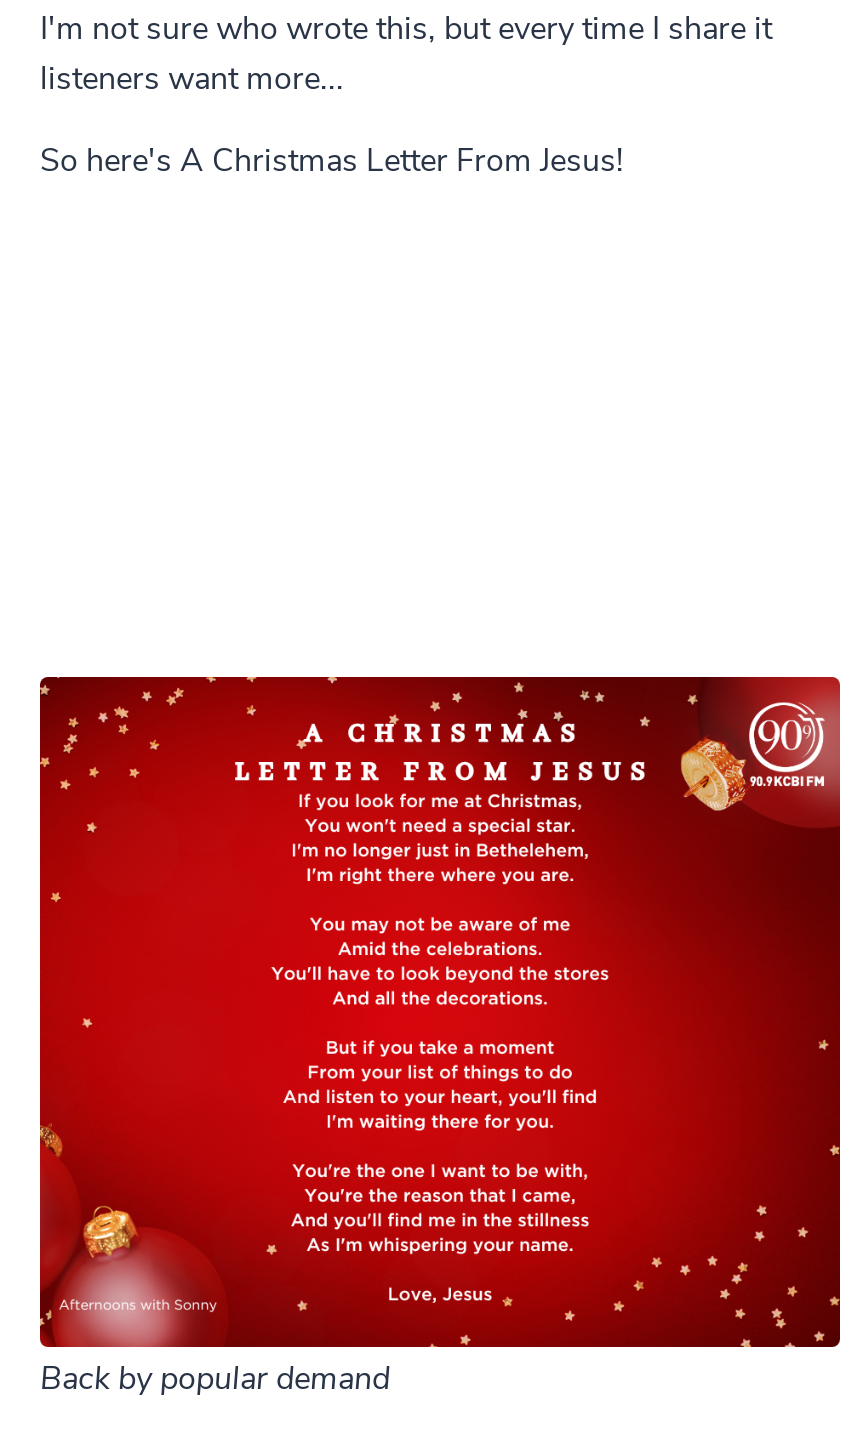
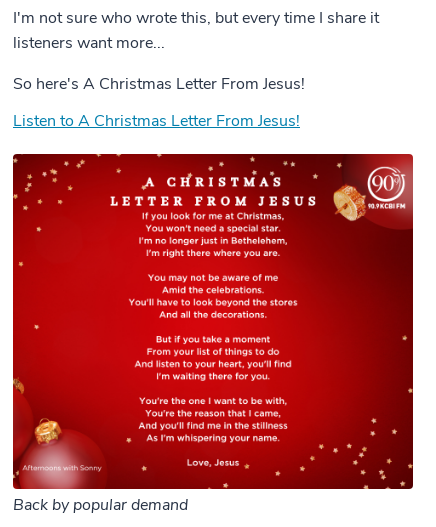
+ Listen to A Christmas Letter From Jesus!
